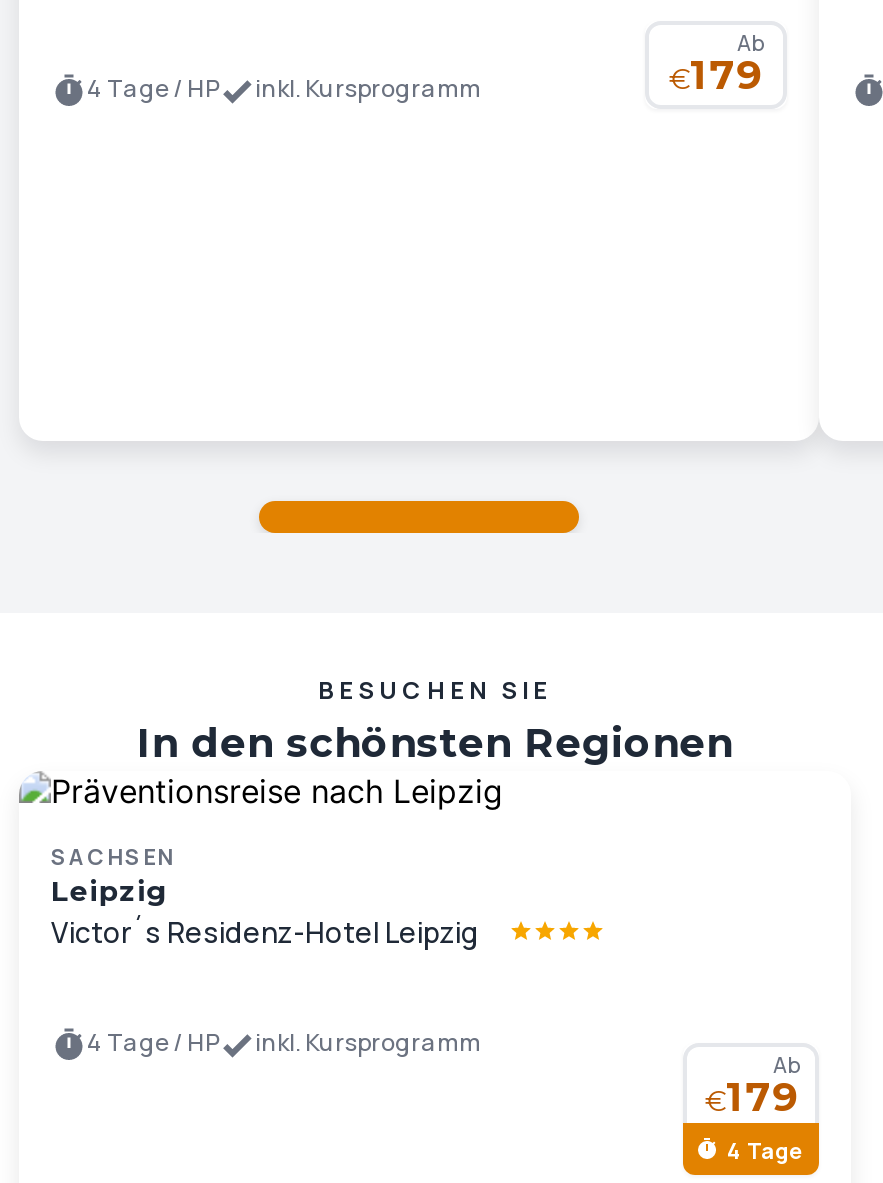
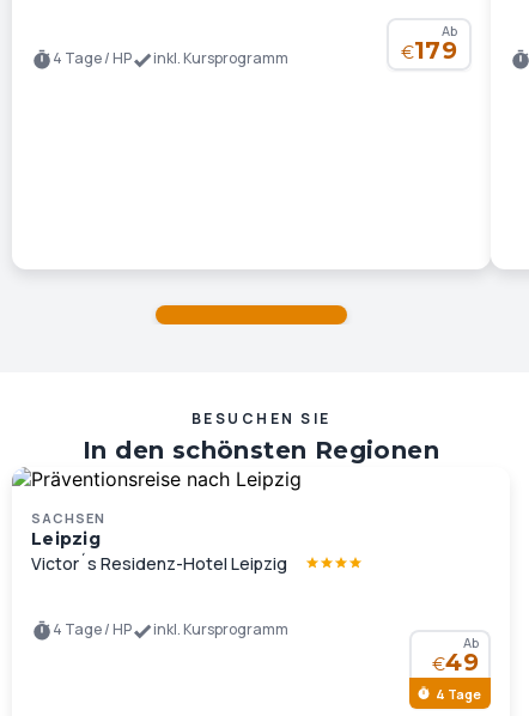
- €179
+ €49
